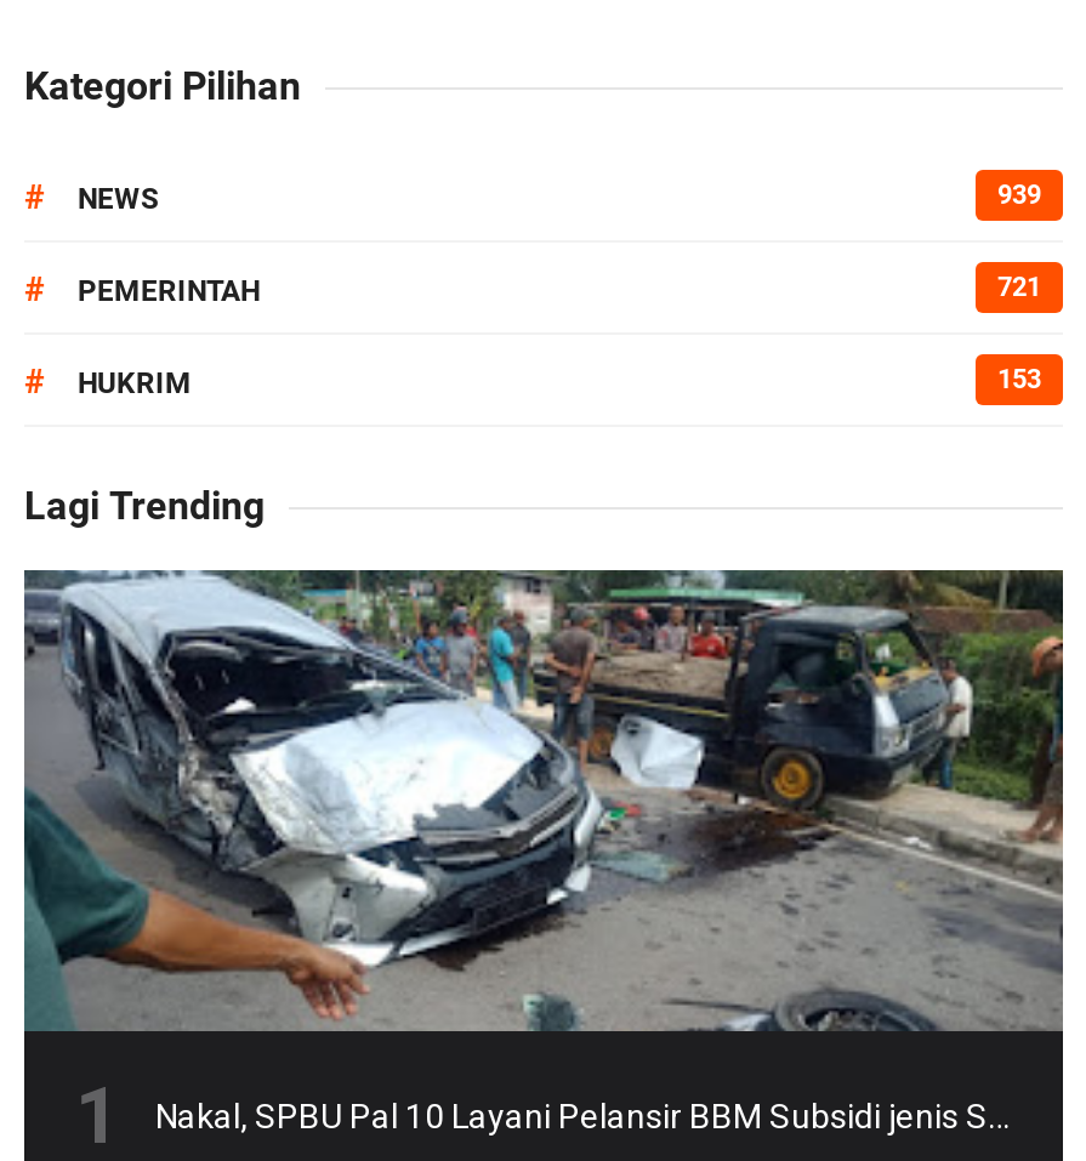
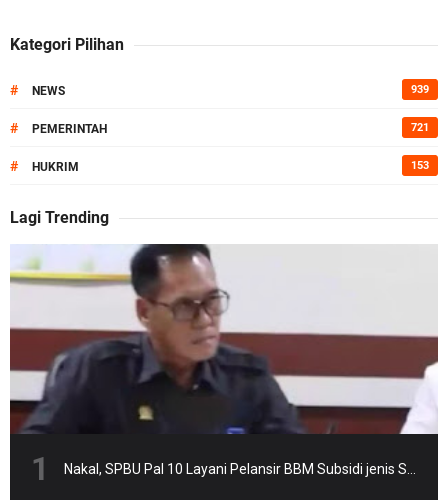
- [image]
+ [image]
